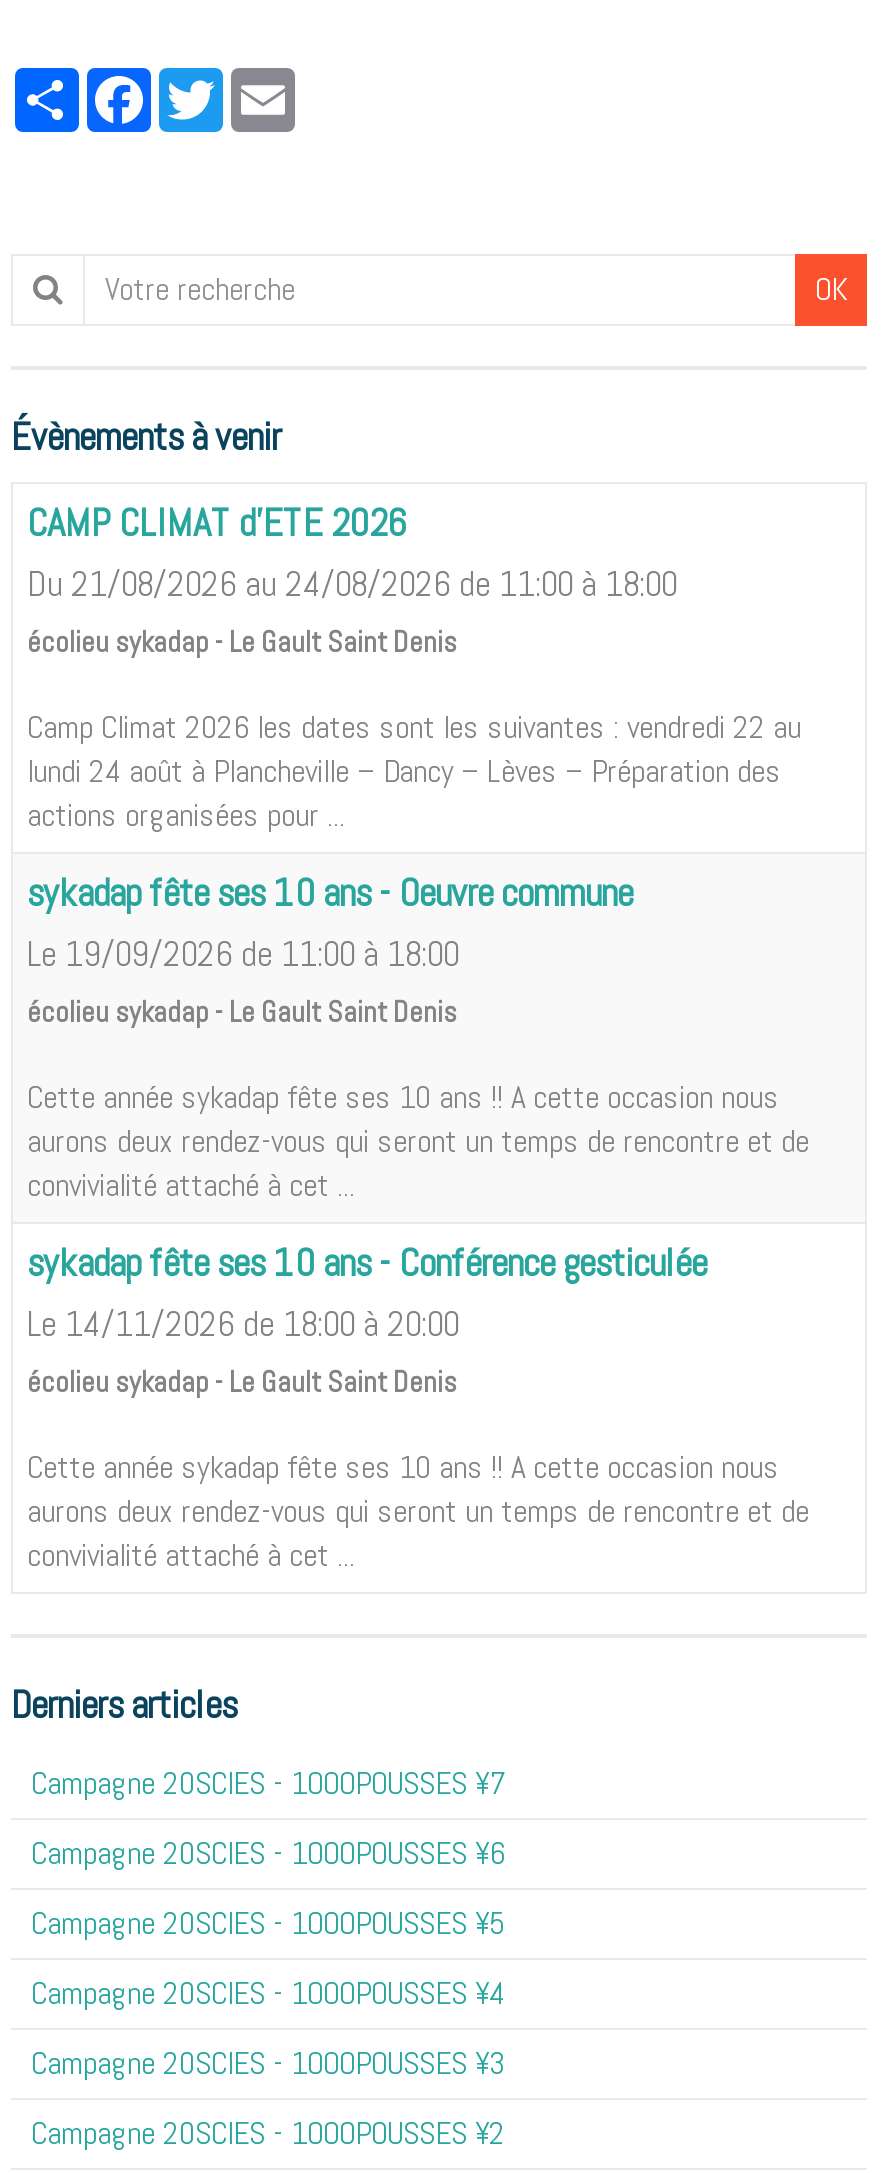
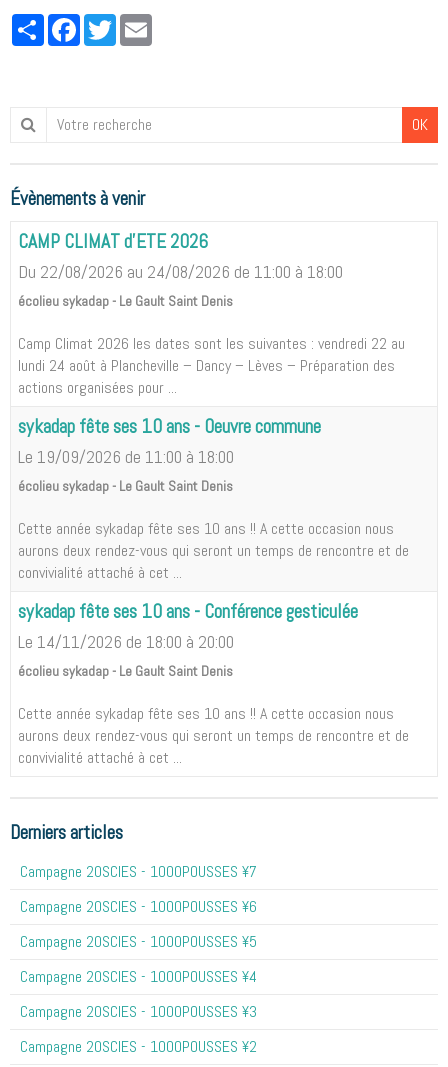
- Du 21/08/2026 au 24/08/2026 de 11:00 à 18:00
+ Du 22/08/2026 au 24/08/2026 de 11:00 à 18:00
